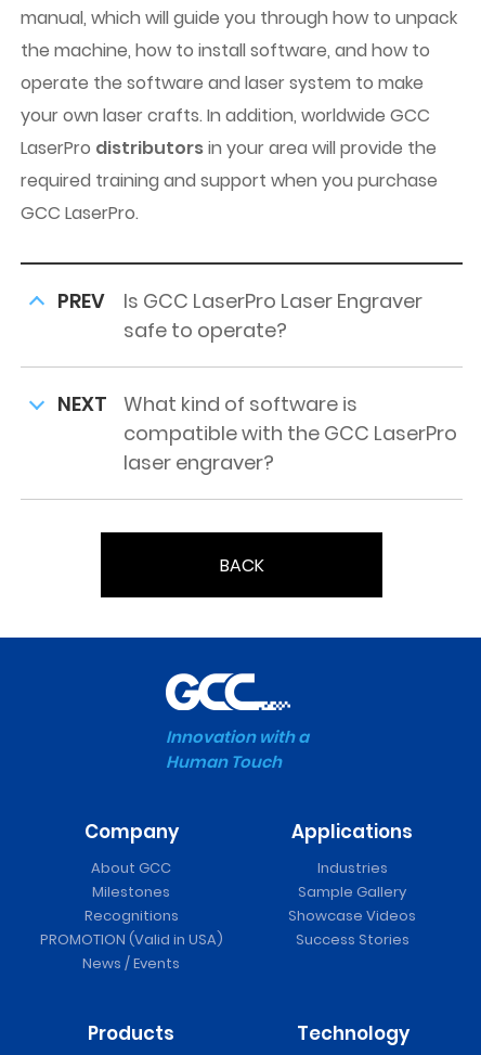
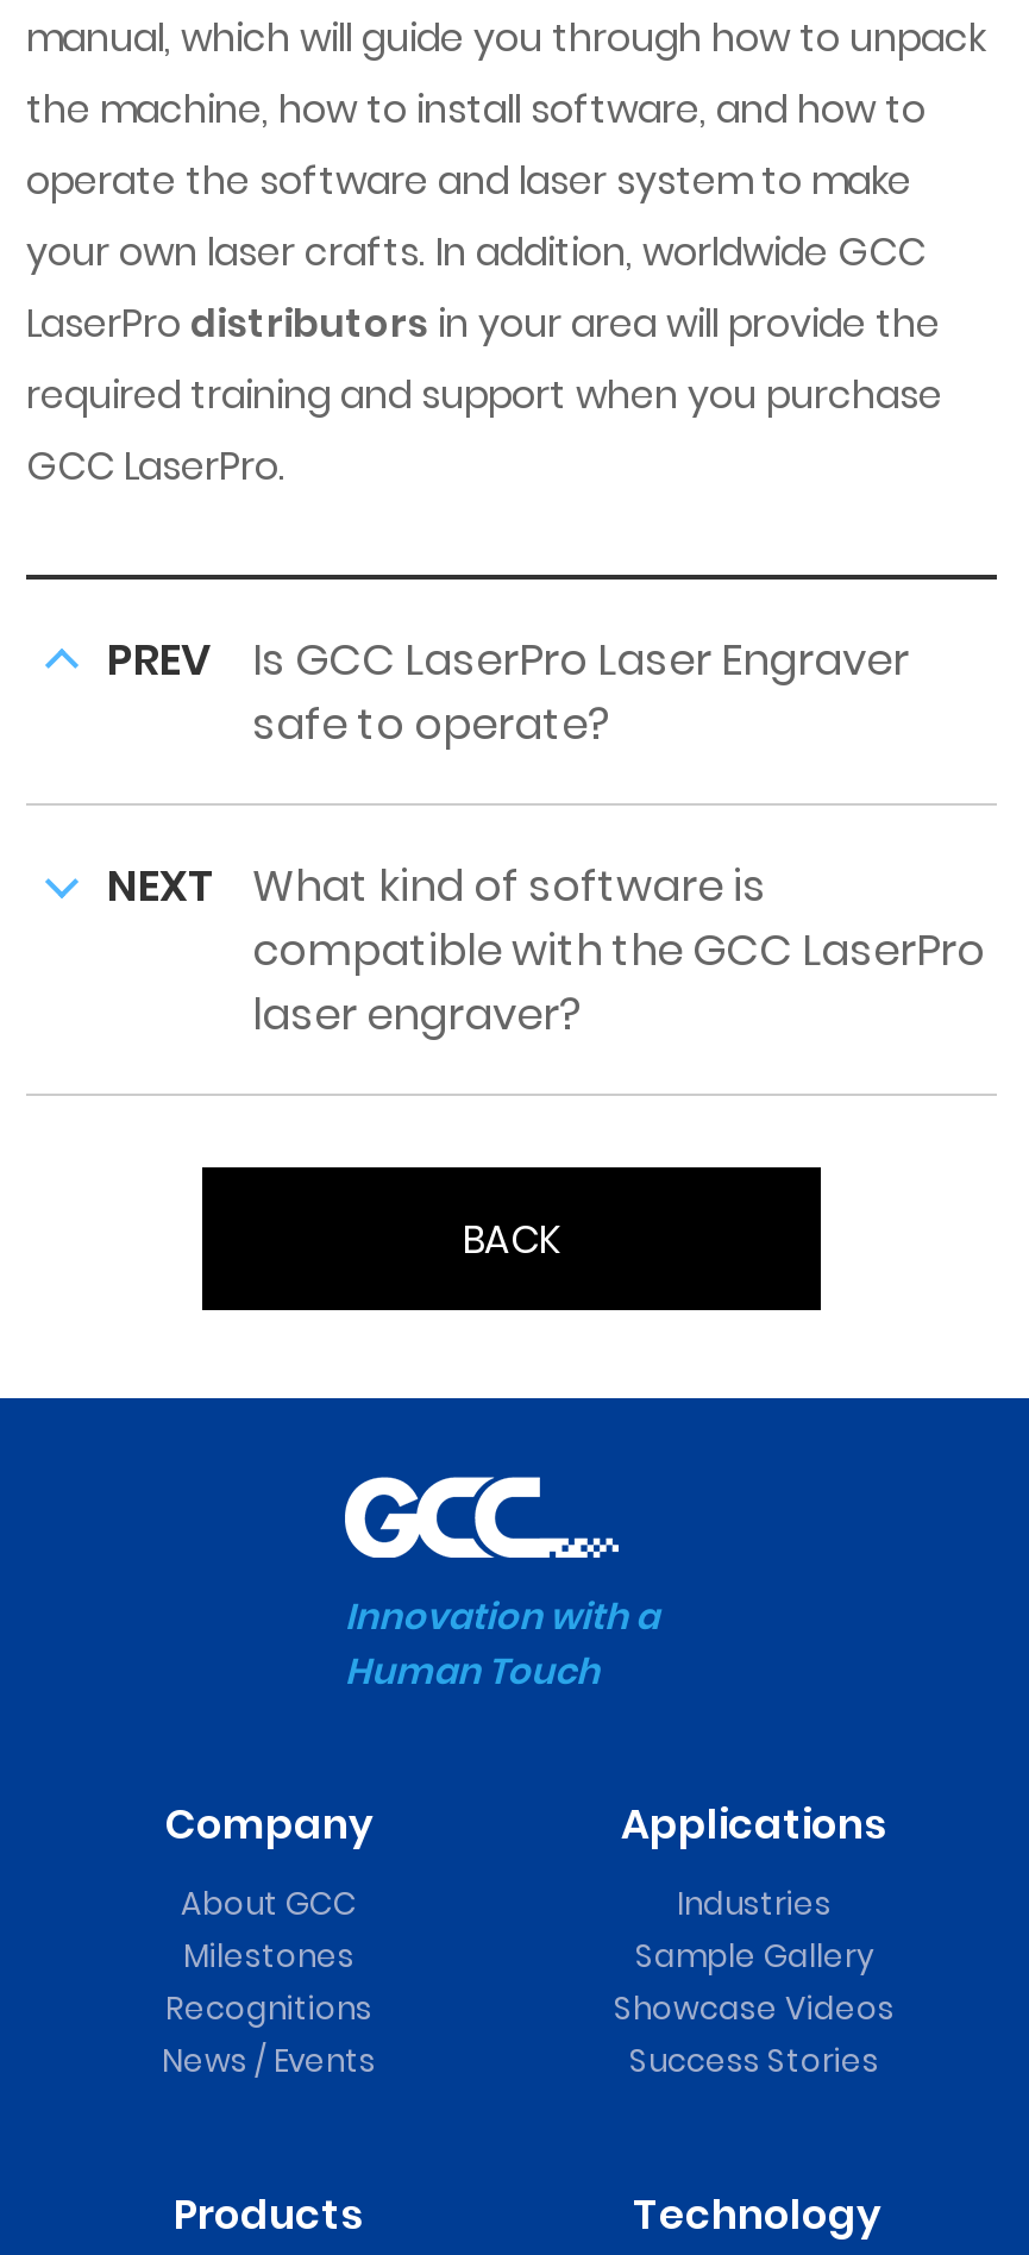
- PROMOTION (Valid in USA)
